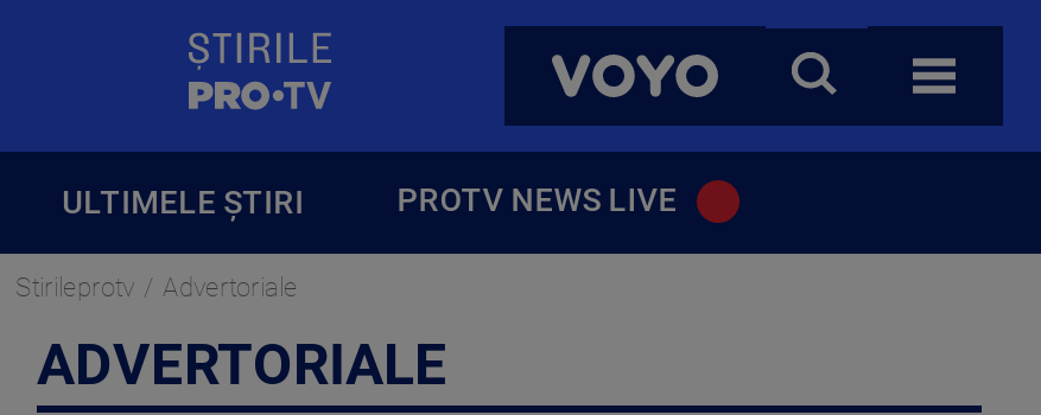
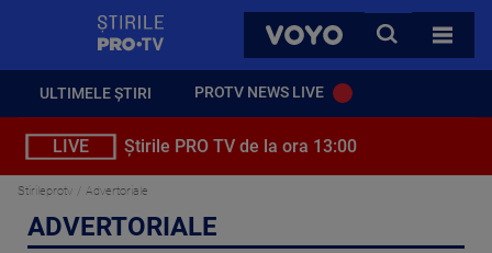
+ LIVE
+ Știrile PRO TV de la ora 13:00
